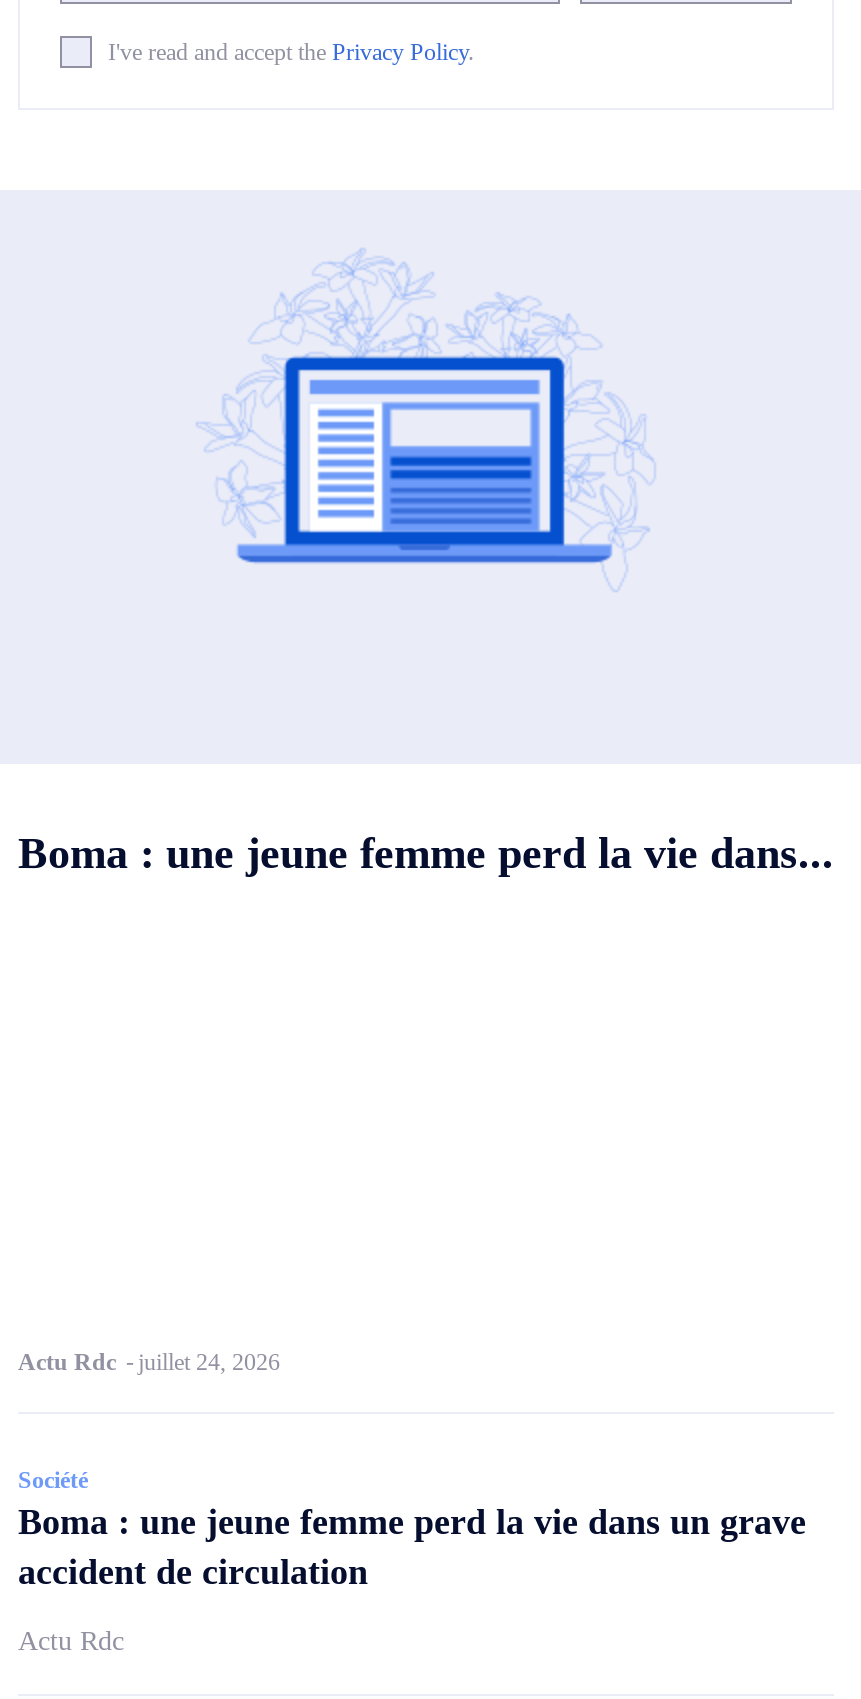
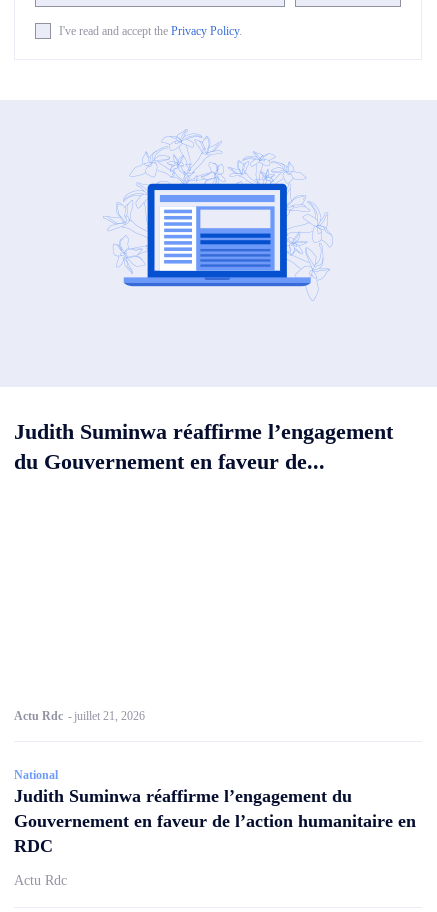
- Boma : une jeune femme perd la vie dans...
+ Judith Suminwa réaffirme l’engagement
+ du Gouvernement en faveur de...

- Actu Rdc - juillet 24, 2026
+ Actu Rdc - juillet 21, 2026

- Société
- Boma : une jeune femme perd la vie dans un grave
- accident de circulation
+ National
+ Judith Suminwa réaffirme l’engagement du
+ Gouvernement en faveur de l’action humanitaire en
+ RDC
